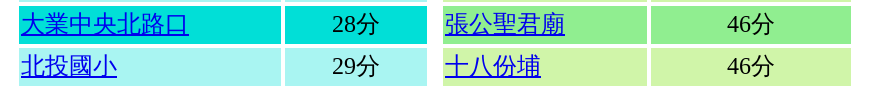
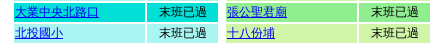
- 28分
+ 末班已過

- 46分
+ 末班已過

- 29分
+ 末班已過

- 46分
+ 末班已過
